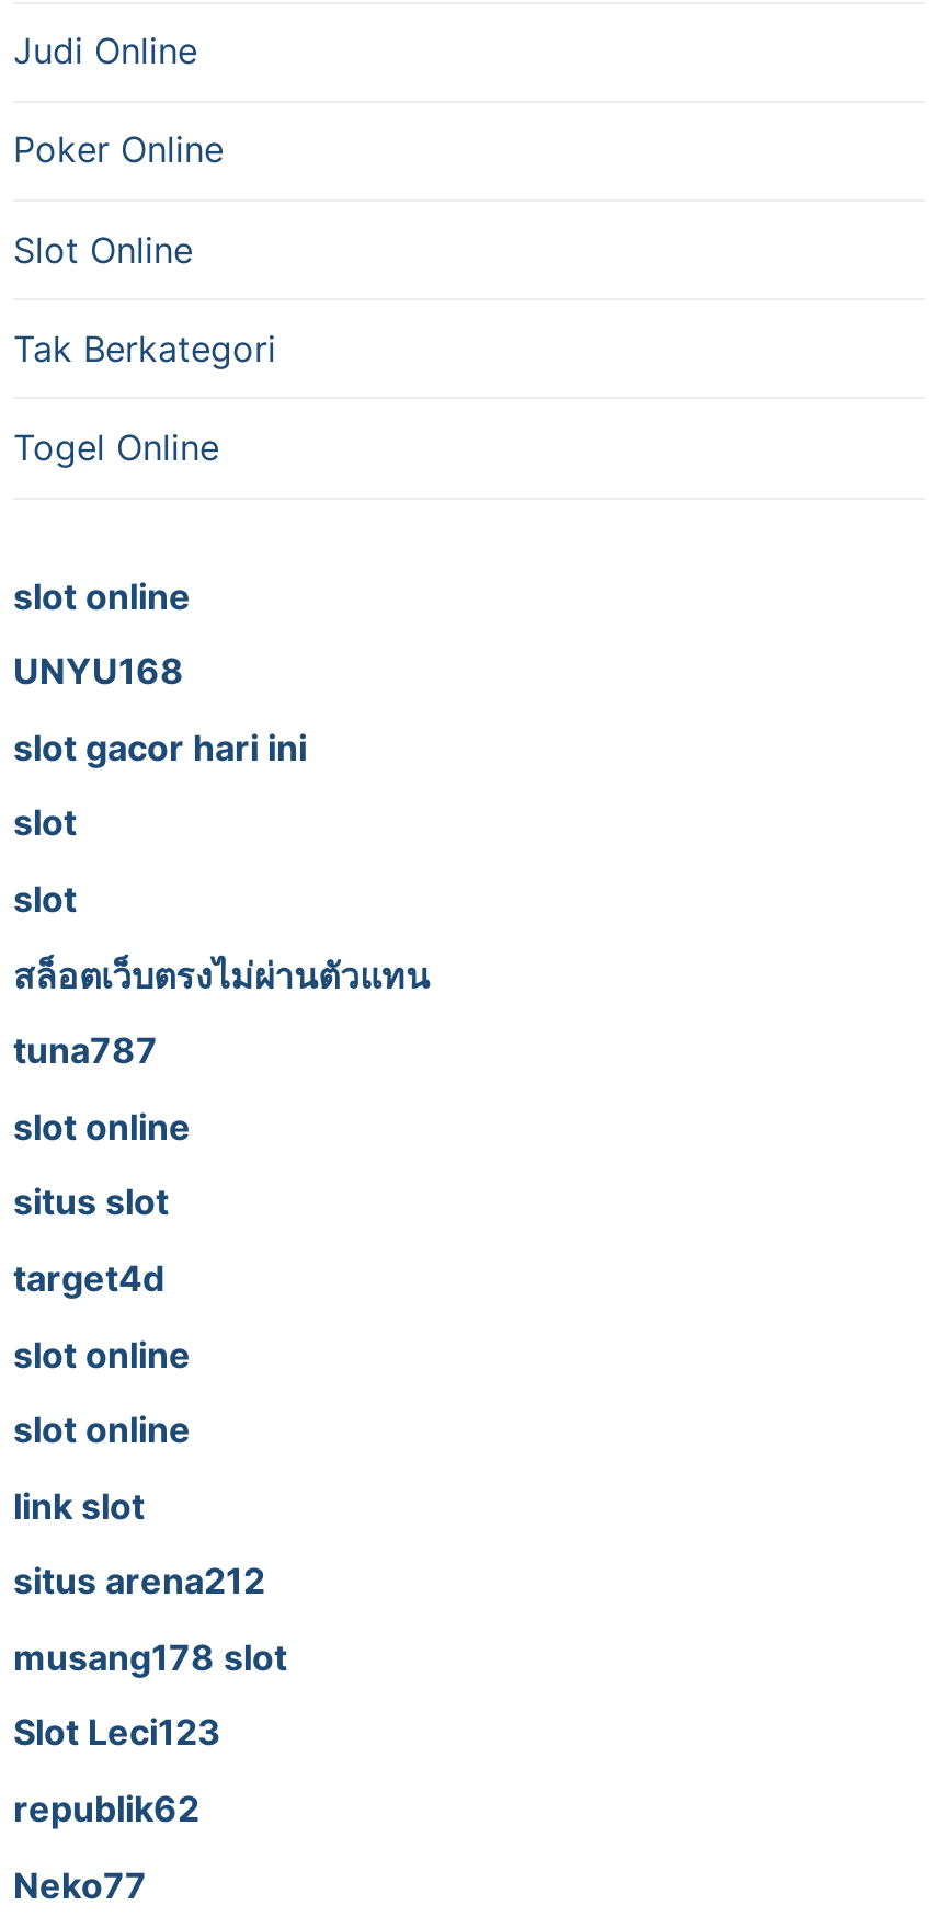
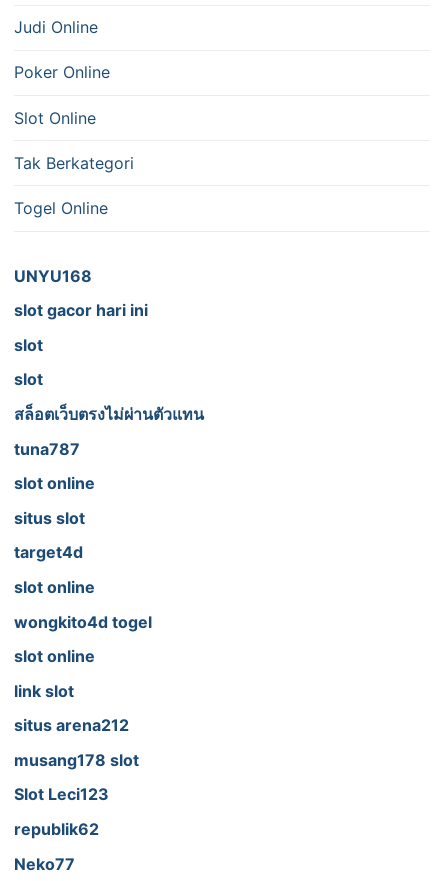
- slot online

moved up: UNYU168 | slot gacor hari ini | slot | ... | target4d | slot online

+ wongkito4d togel
